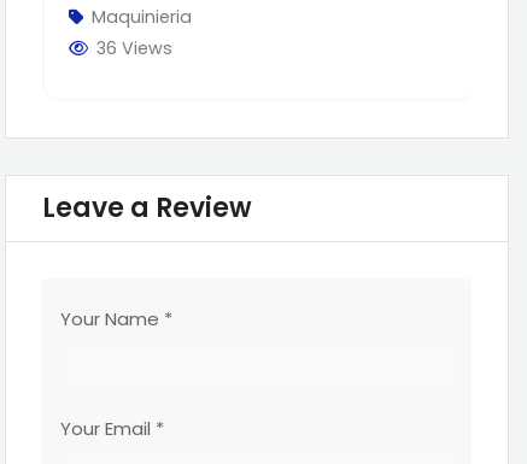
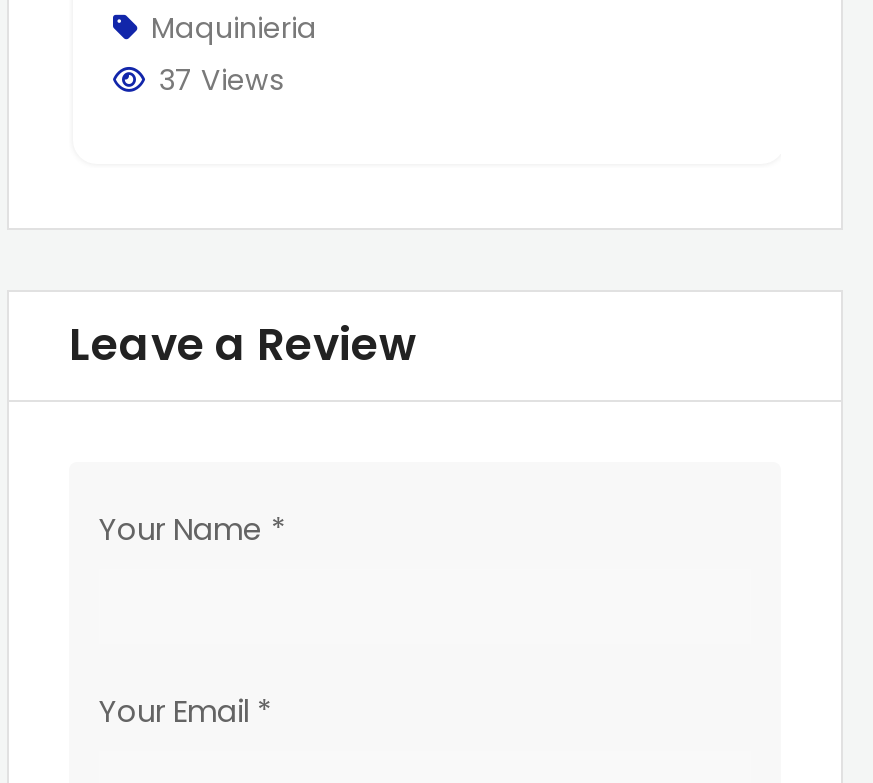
- 36 Views
+ 37 Views
